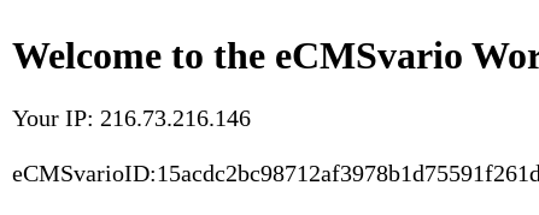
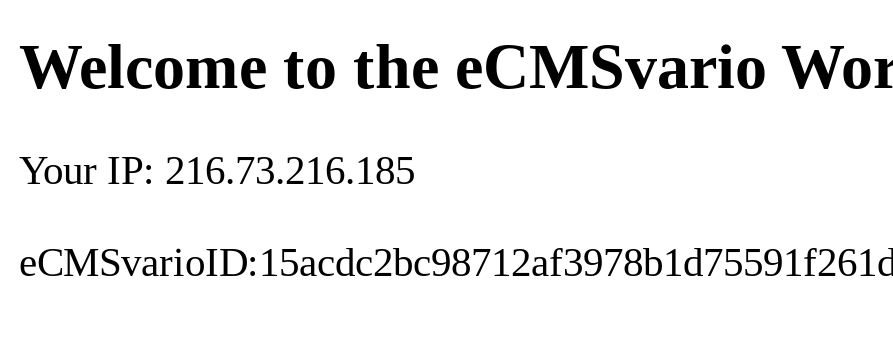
- Your IP: 216.73.216.146
+ Your IP: 216.73.216.185
